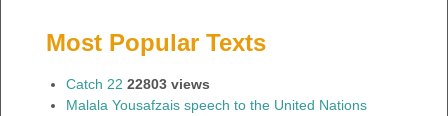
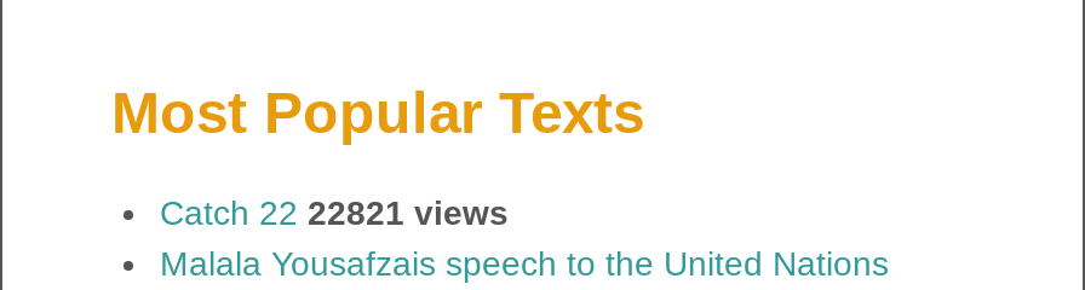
- Catch 22 22803 views
+ Catch 22 22821 views
